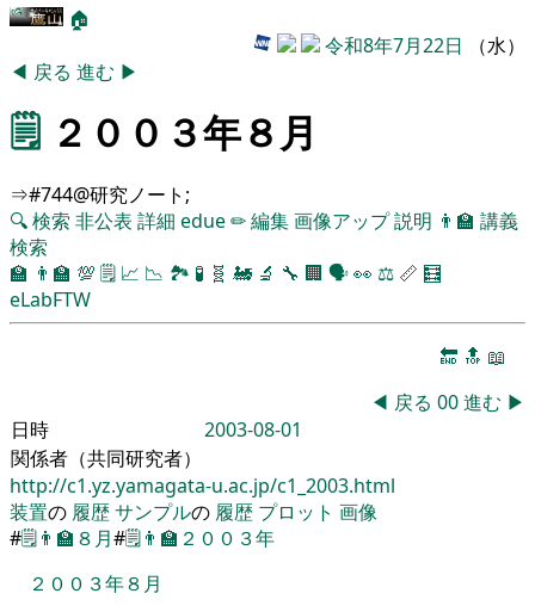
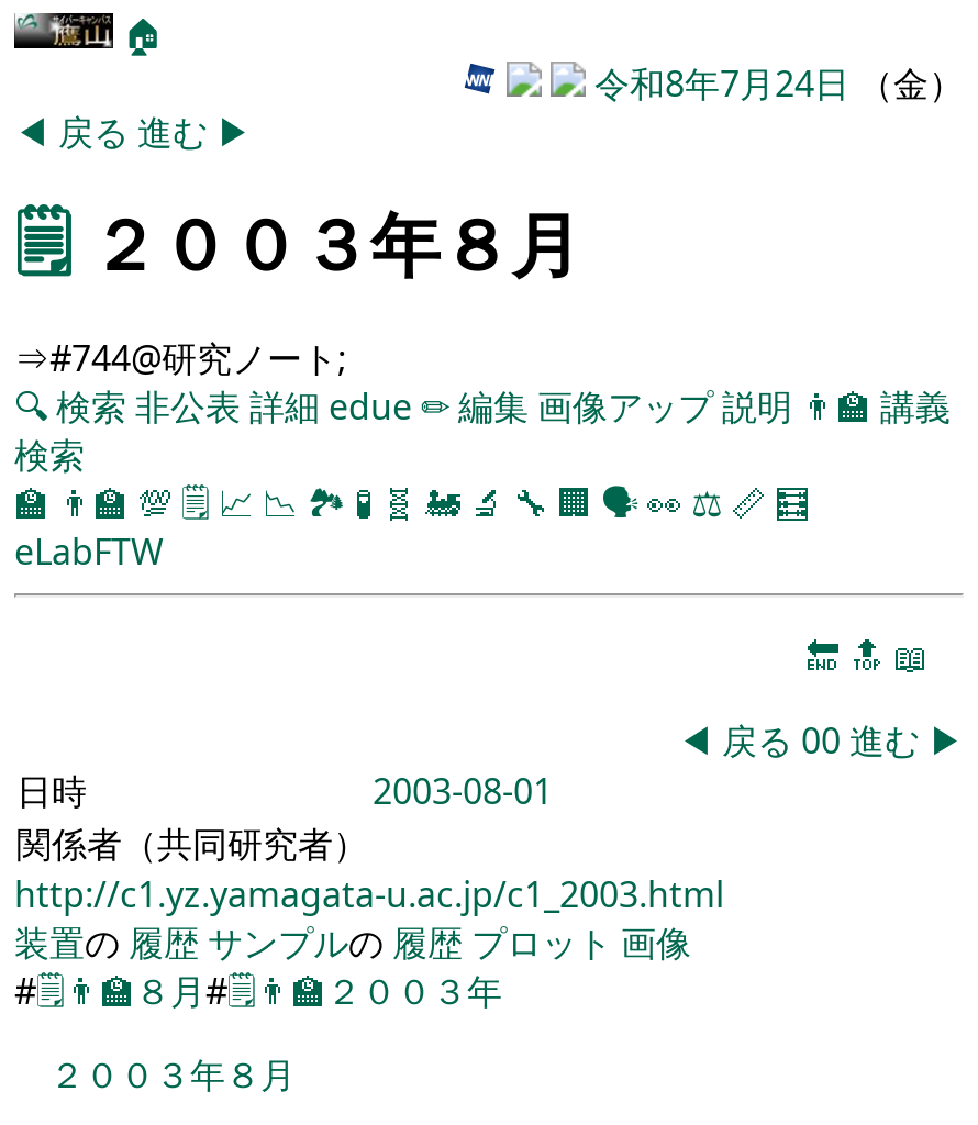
- 令和8年7月22日（水）
+ 令和8年7月24日（金）
